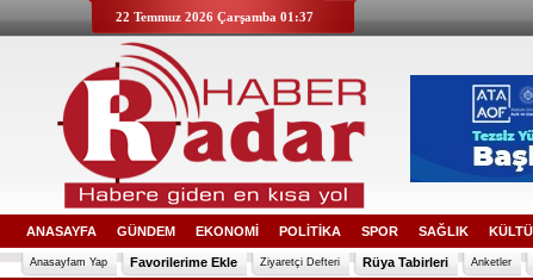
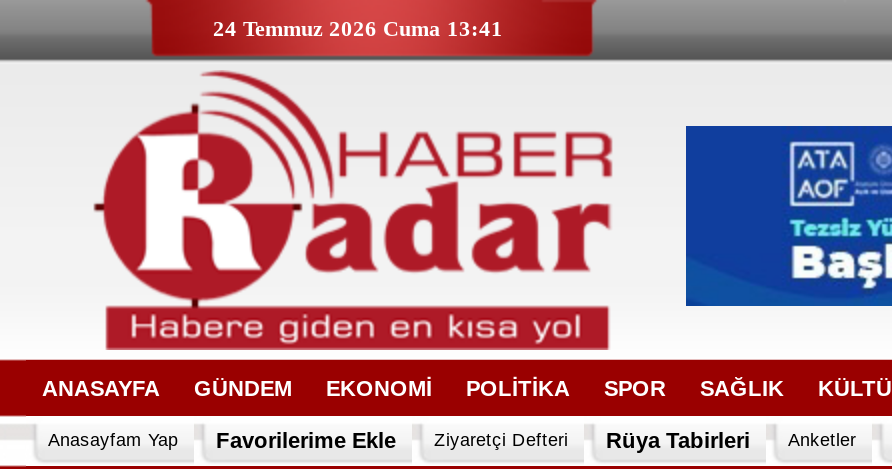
- 22 Temmuz 2026 Çarşamba 01:37
+ 24 Temmuz 2026 Cuma 13:41
